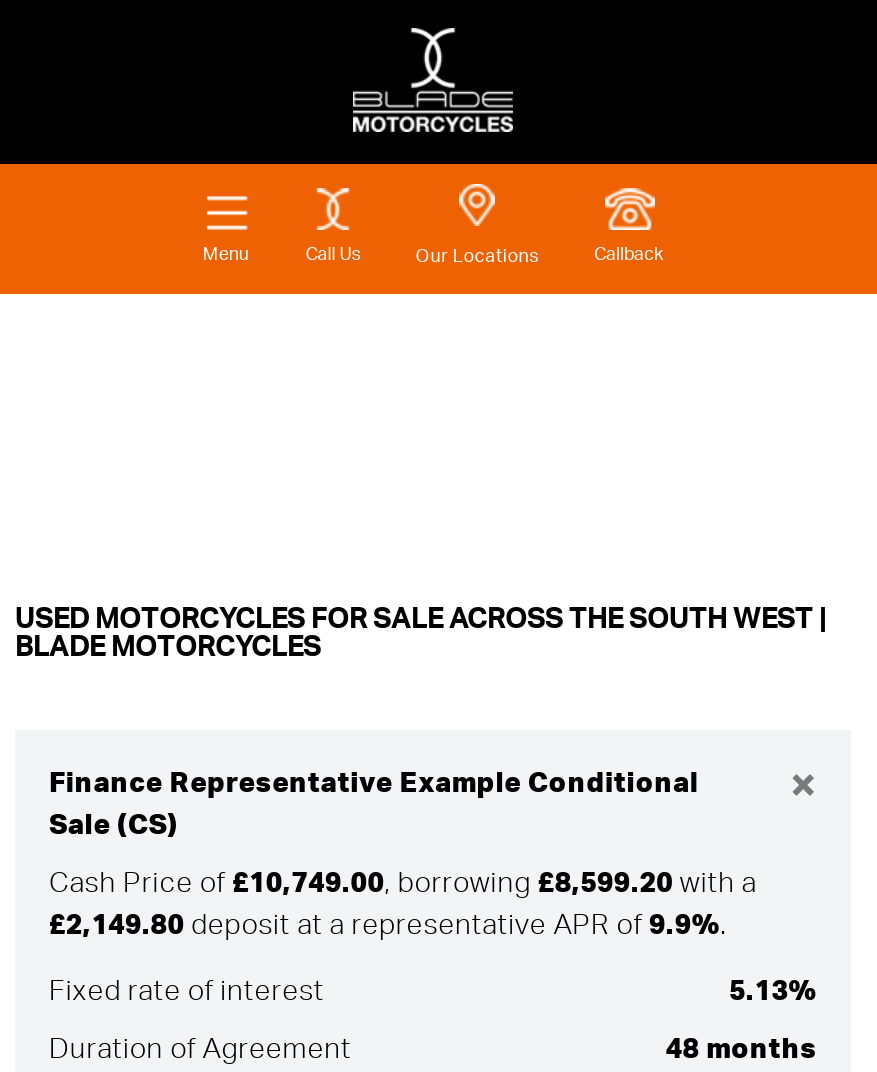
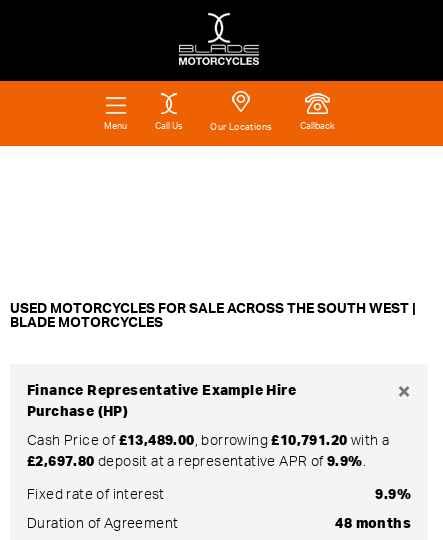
- Finance Representative Example Conditional
+ Finance Representative Example Hire

- Sale (CS)
+ Purchase (HP)

- Cash Price of £10,749.00, borrowing £8,599.20 with a
+ Cash Price of £13,489.00, borrowing £10,791.20 with a

- £2,149.80 deposit at a representative APR of 9.9%.
+ £2,697.80 deposit at a representative APR of 9.9%.

- 5.13%
+ 9.9%
